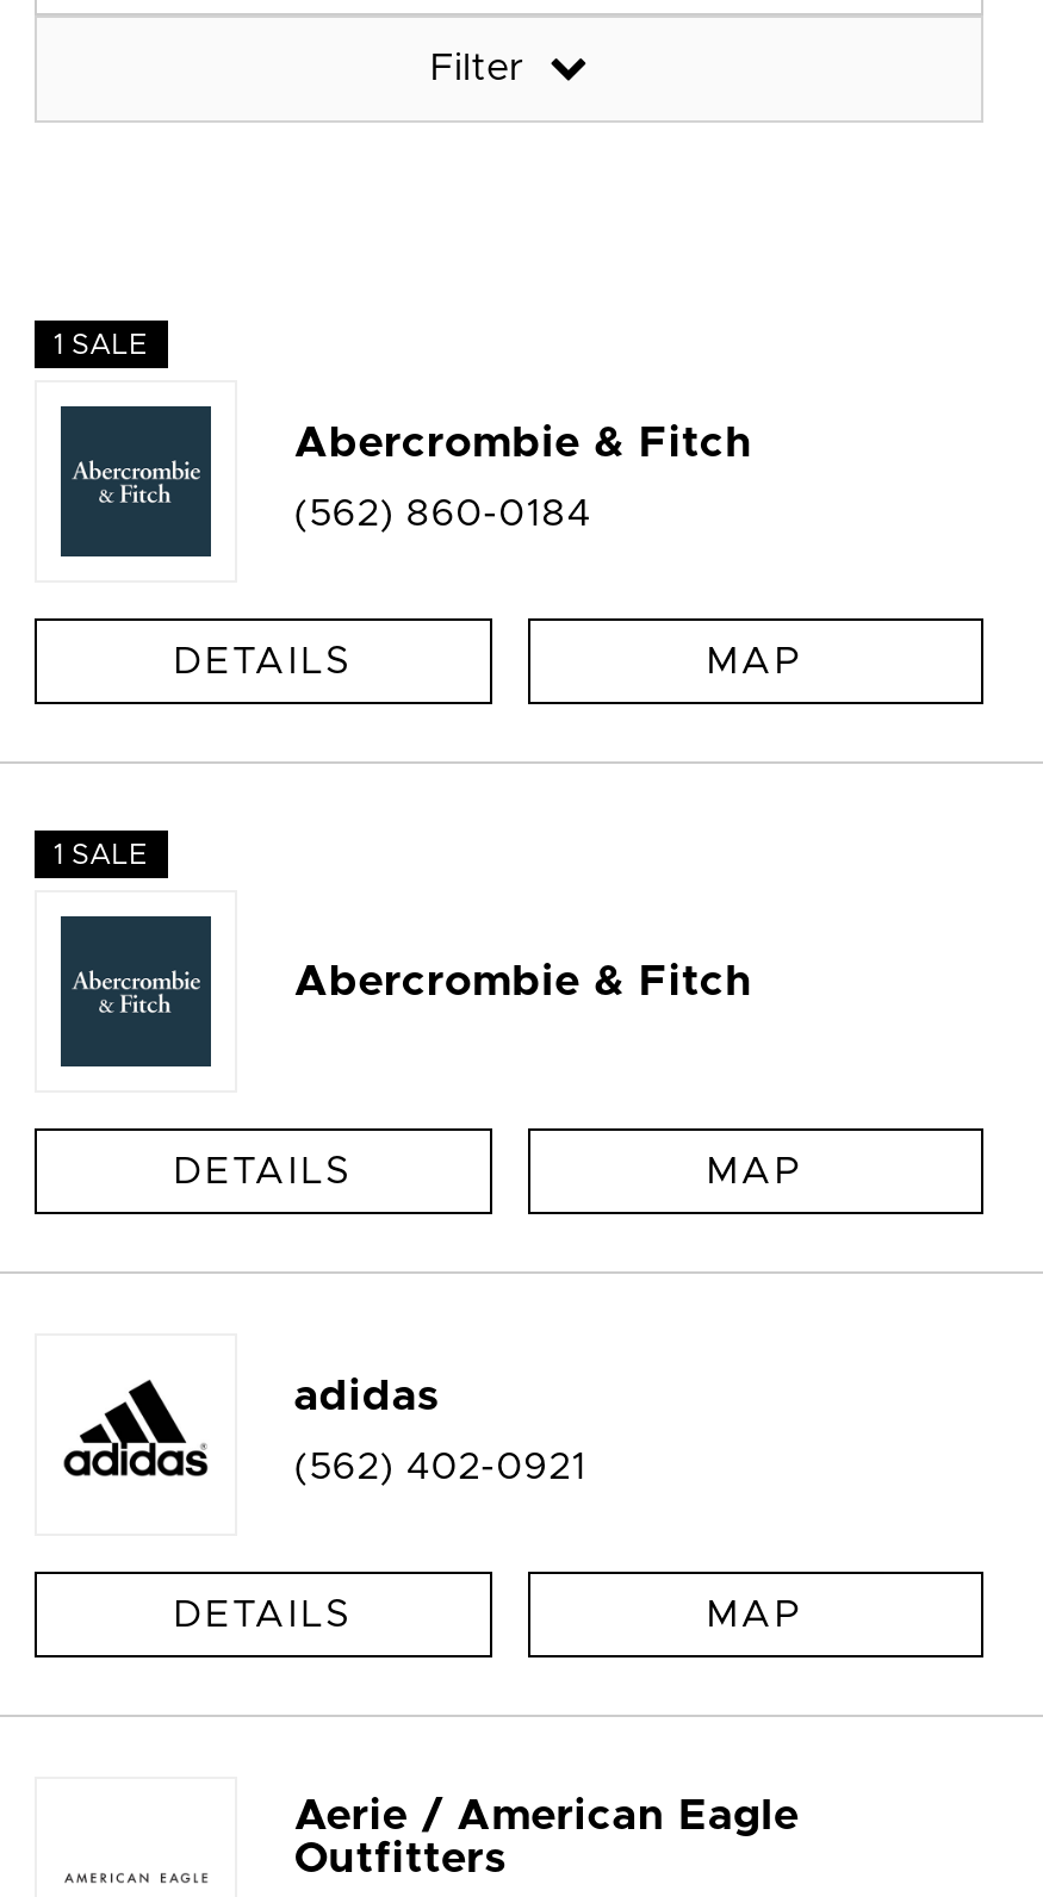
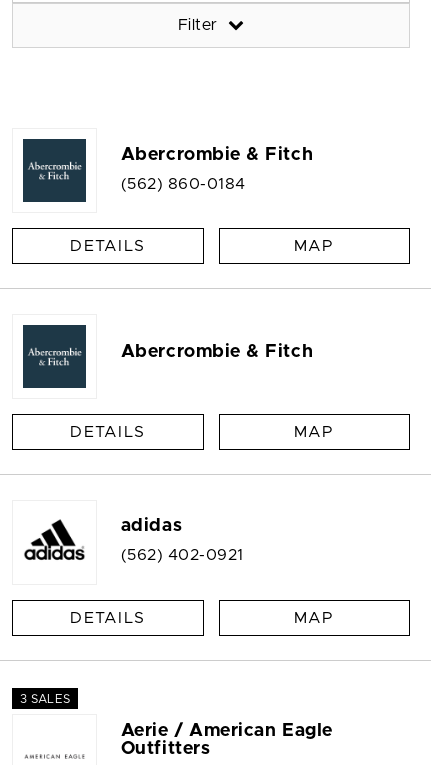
- 1 SALE

- 1 SALE

moved up: Abercrombie & Fitch | DETAILS | MAP | adidas | (562) 402-0921 | DETAILS | MAP

+ 3 SALES
